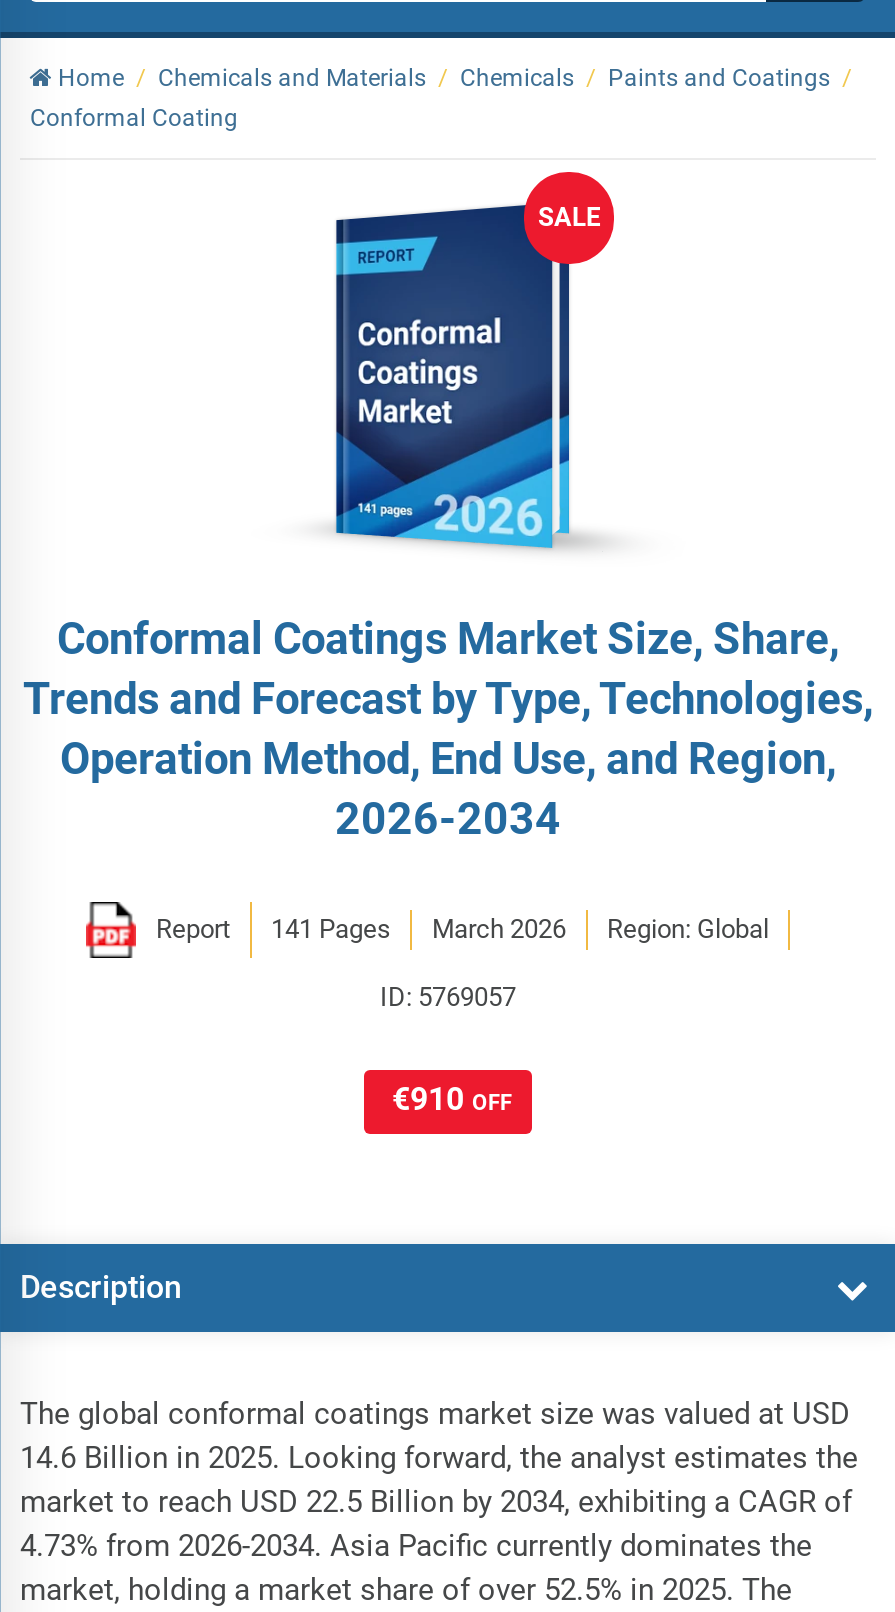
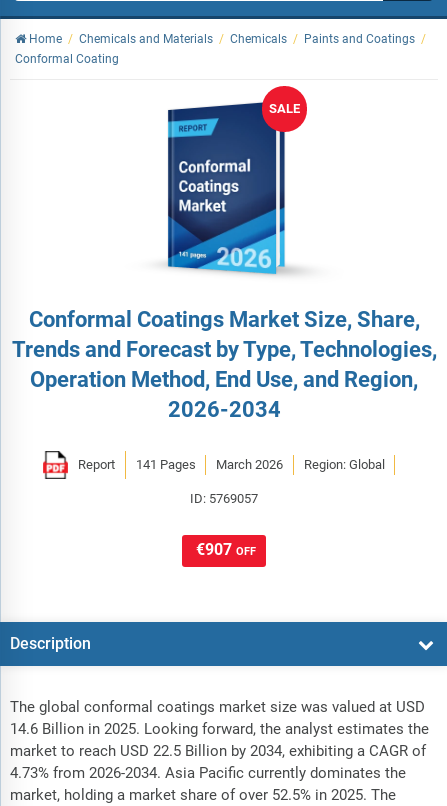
- €910 OFF
+ €907 OFF
